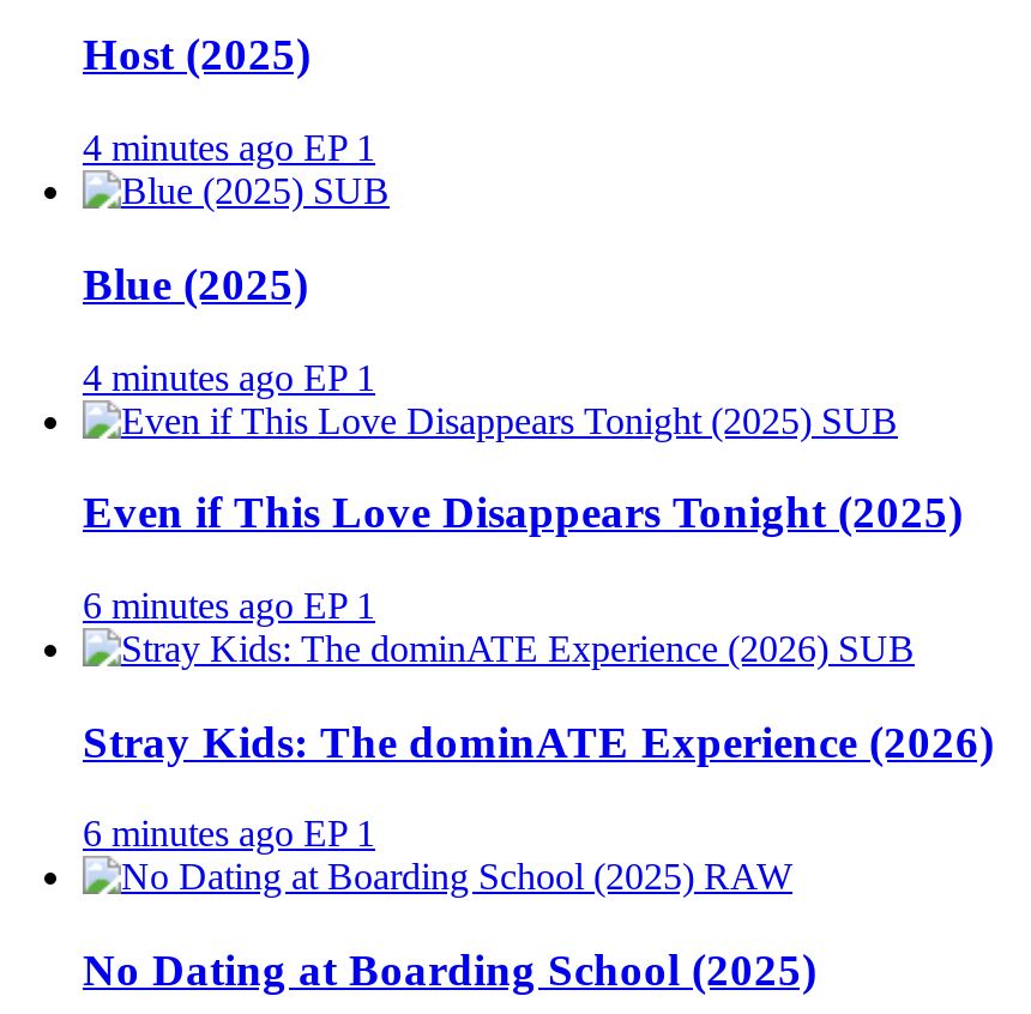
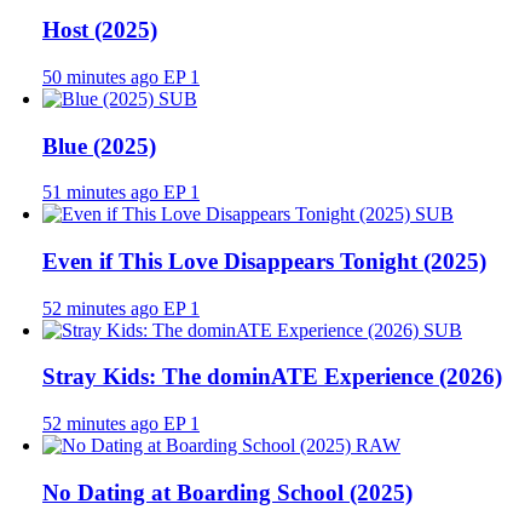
- 4 minutes ago EP 1
+ 50 minutes ago EP 1

- 4 minutes ago EP 1
+ 51 minutes ago EP 1

- 6 minutes ago EP 1
+ 52 minutes ago EP 1

- 6 minutes ago EP 1
+ 52 minutes ago EP 1
